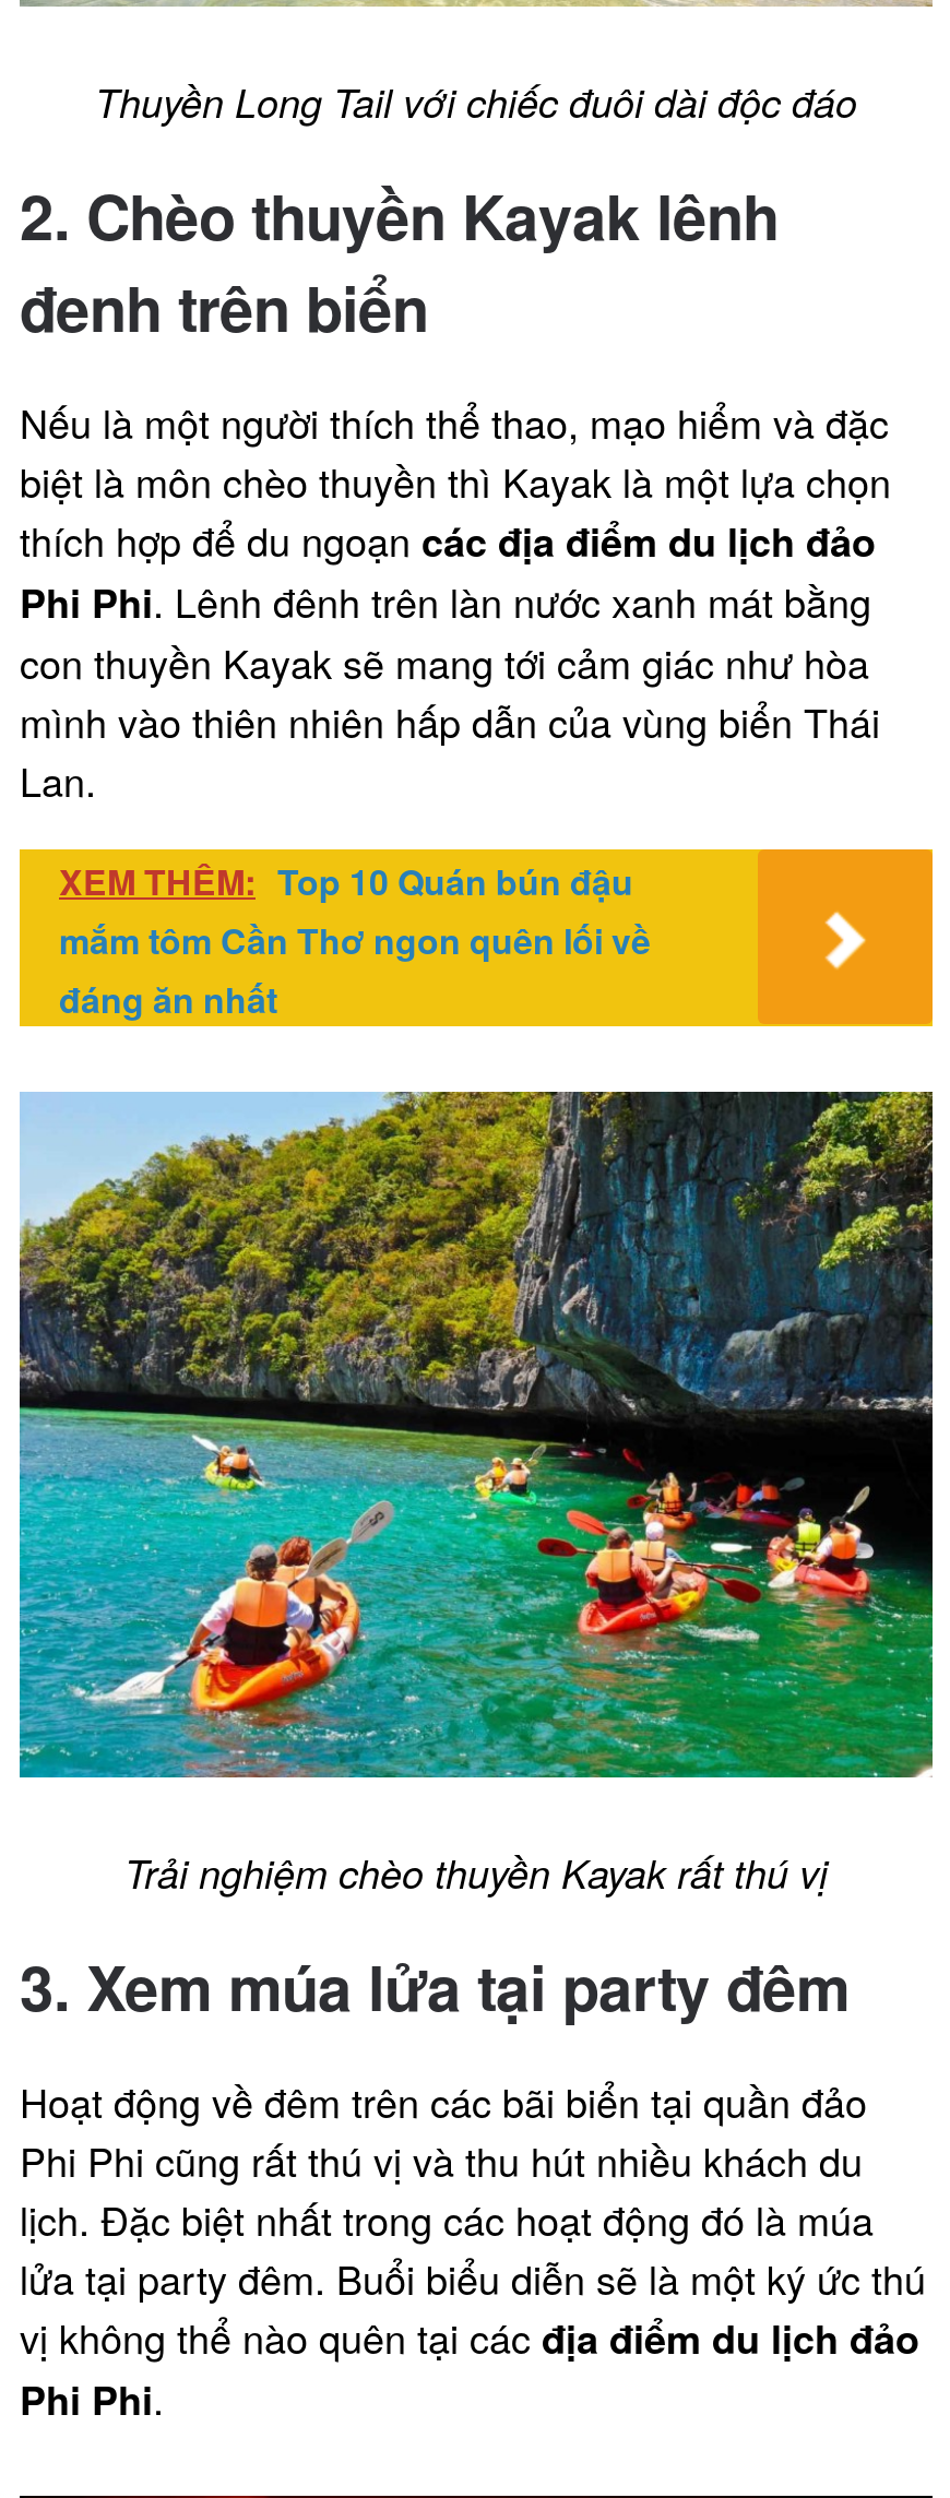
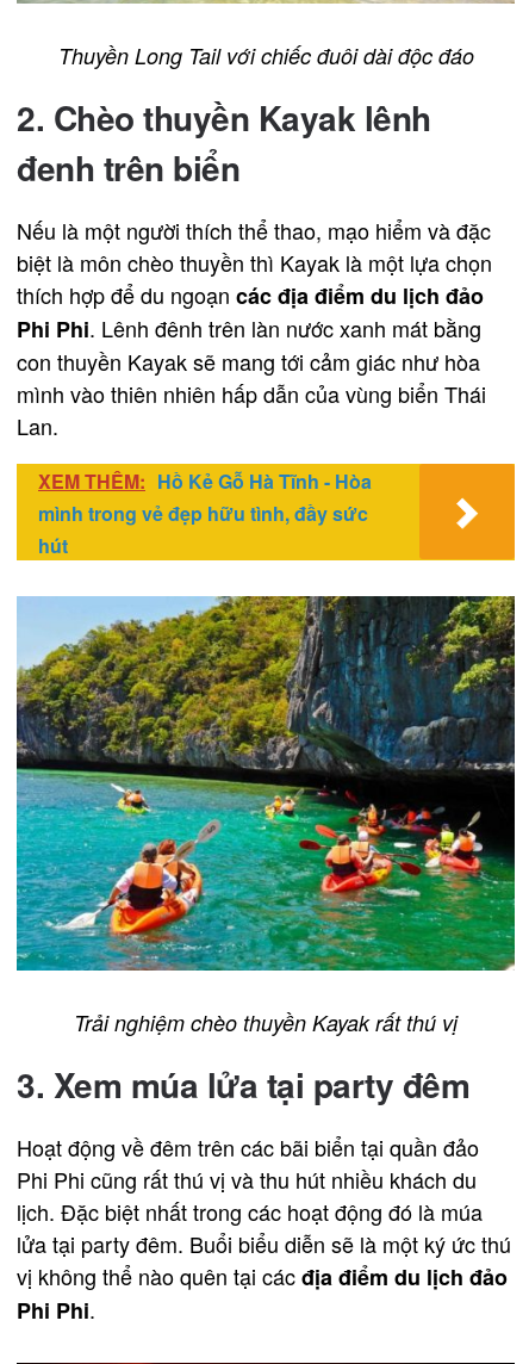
- XEM THÊM: Top 10 Quán bún đậu
- mắm tôm Cần Thơ ngon quên lối về
- đáng ăn nhất
+ XEM THÊM: Hồ Kẻ Gỗ Hà Tĩnh - Hòa
+ mình trong vẻ đẹp hữu tình, đầy sức
+ hút
